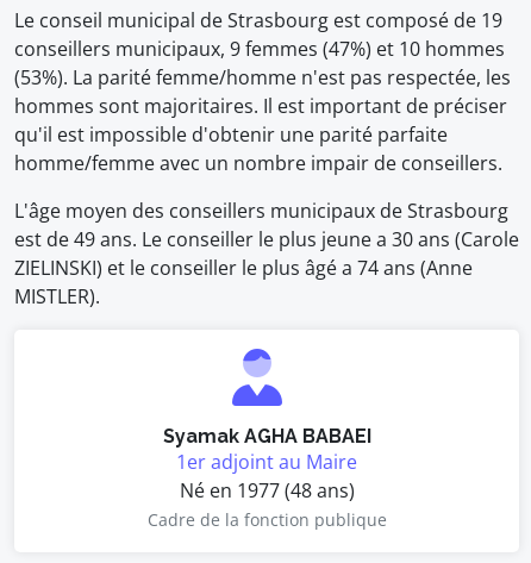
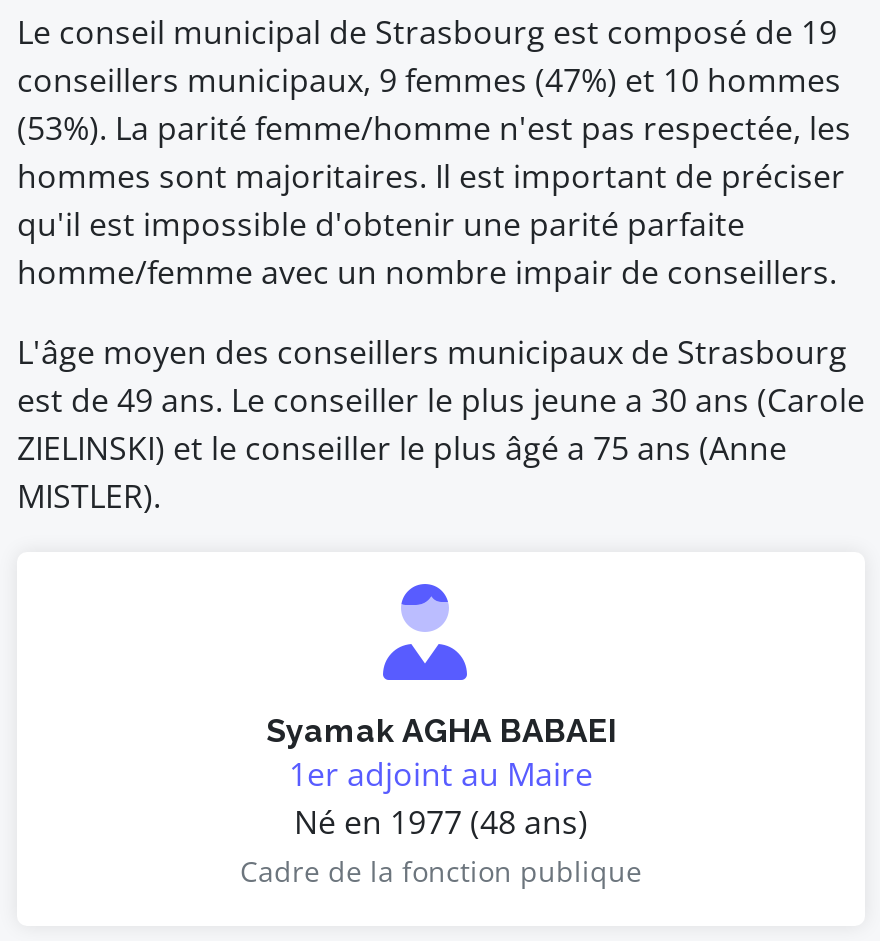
- ZIELINSKI) et le conseiller le plus âgé a 74 ans (Anne
+ ZIELINSKI) et le conseiller le plus âgé a 75 ans (Anne
